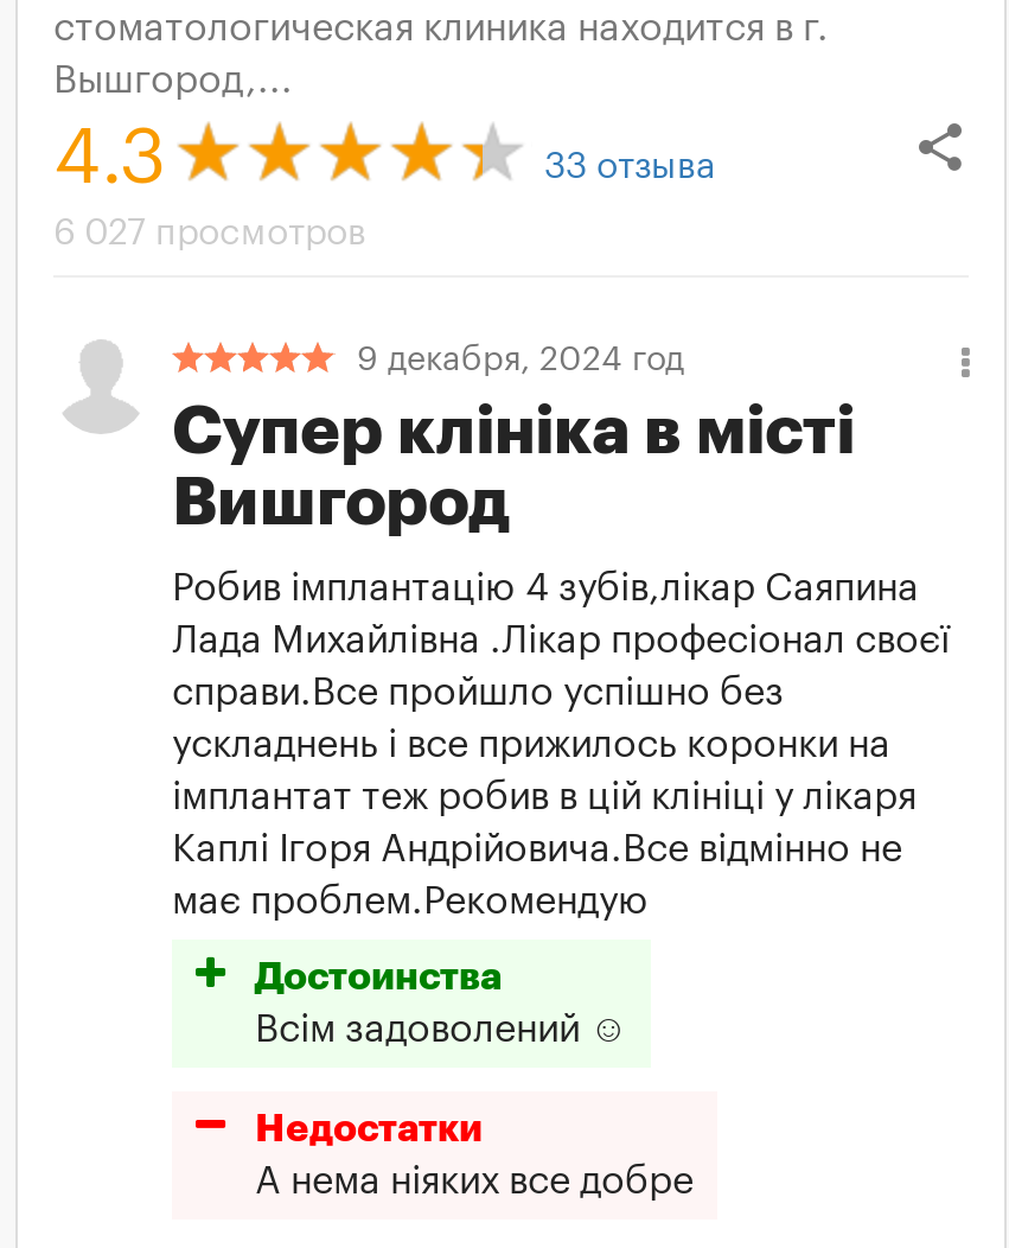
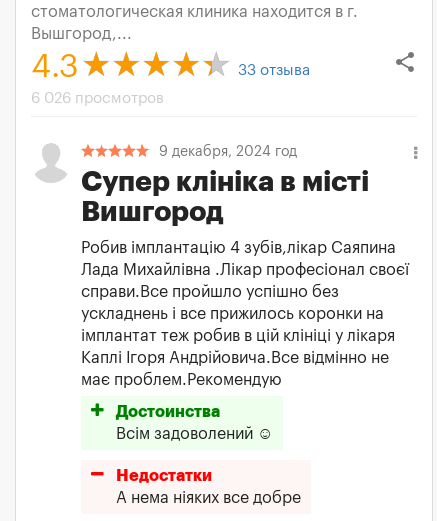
- 6 027 просмотров
+ 6 026 просмотров
